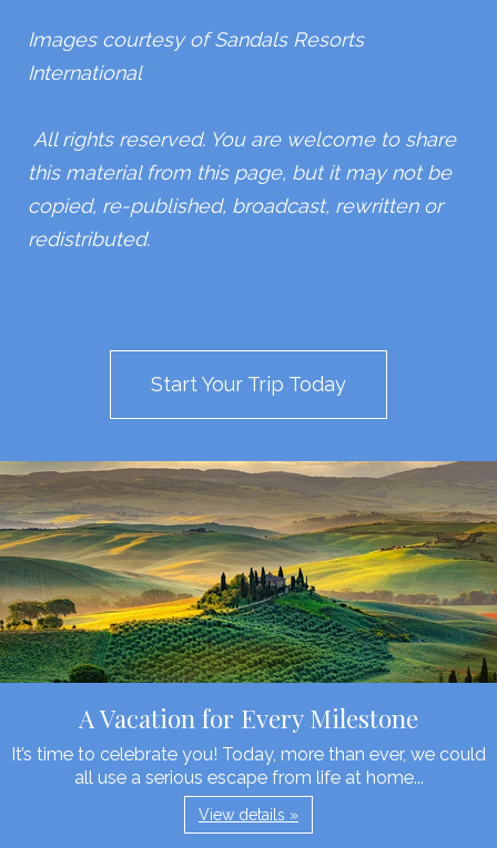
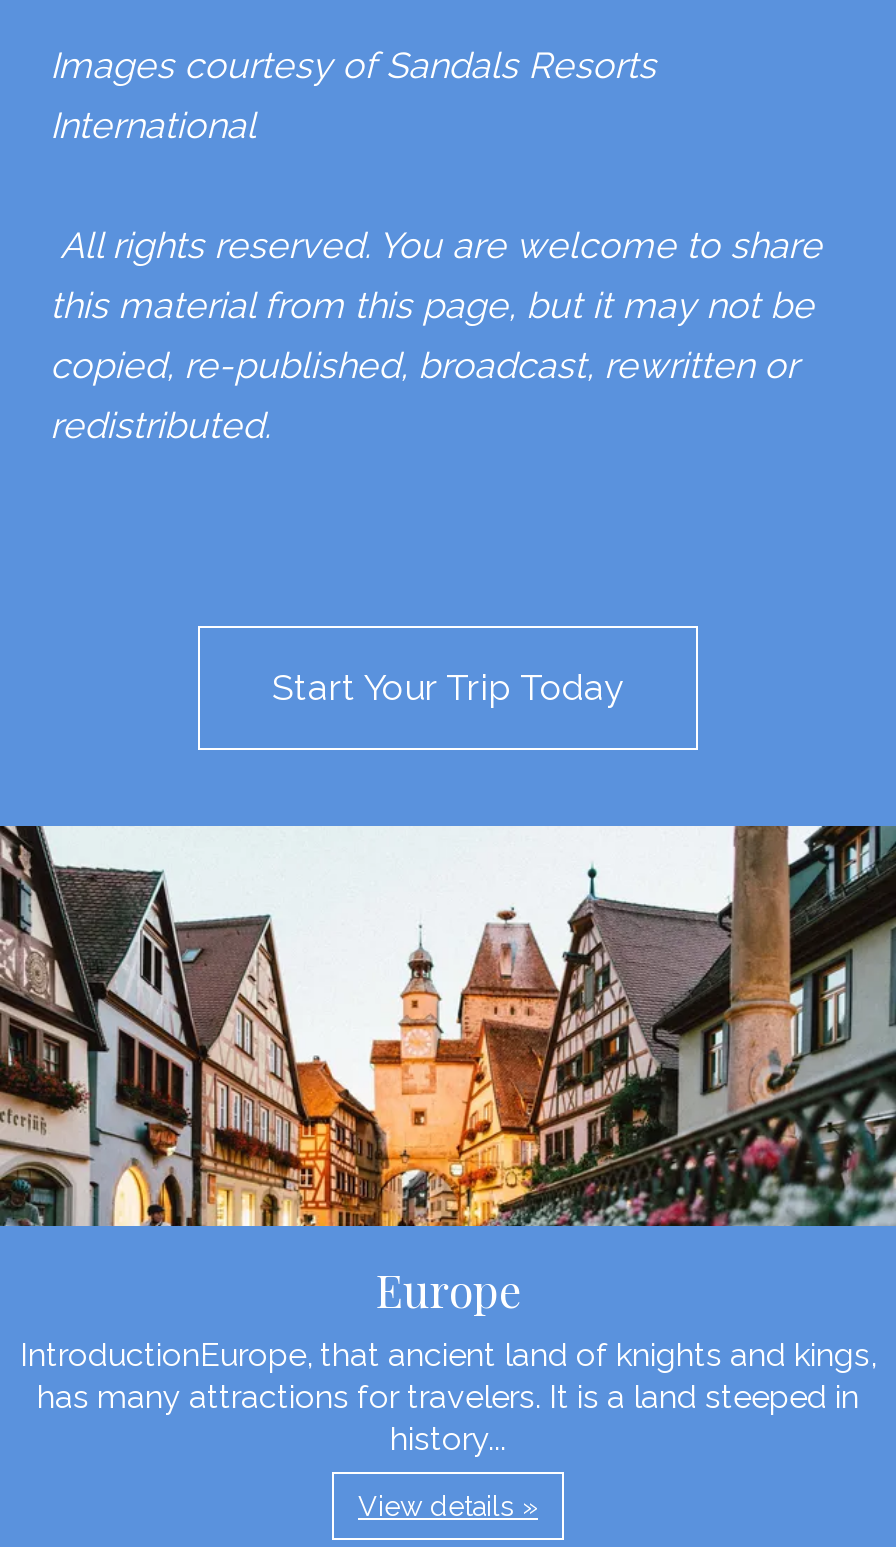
- [image]
- A Vacation for Every Milestone
- It’s time to celebrate you! Today, more than ever, we could
- all use a serious escape from life at home...
+ [image]
+ Europe
+ IntroductionEurope, that ancient land of knights and kings,
+ has many attractions for travelers. It is a land steeped in
+ history...
